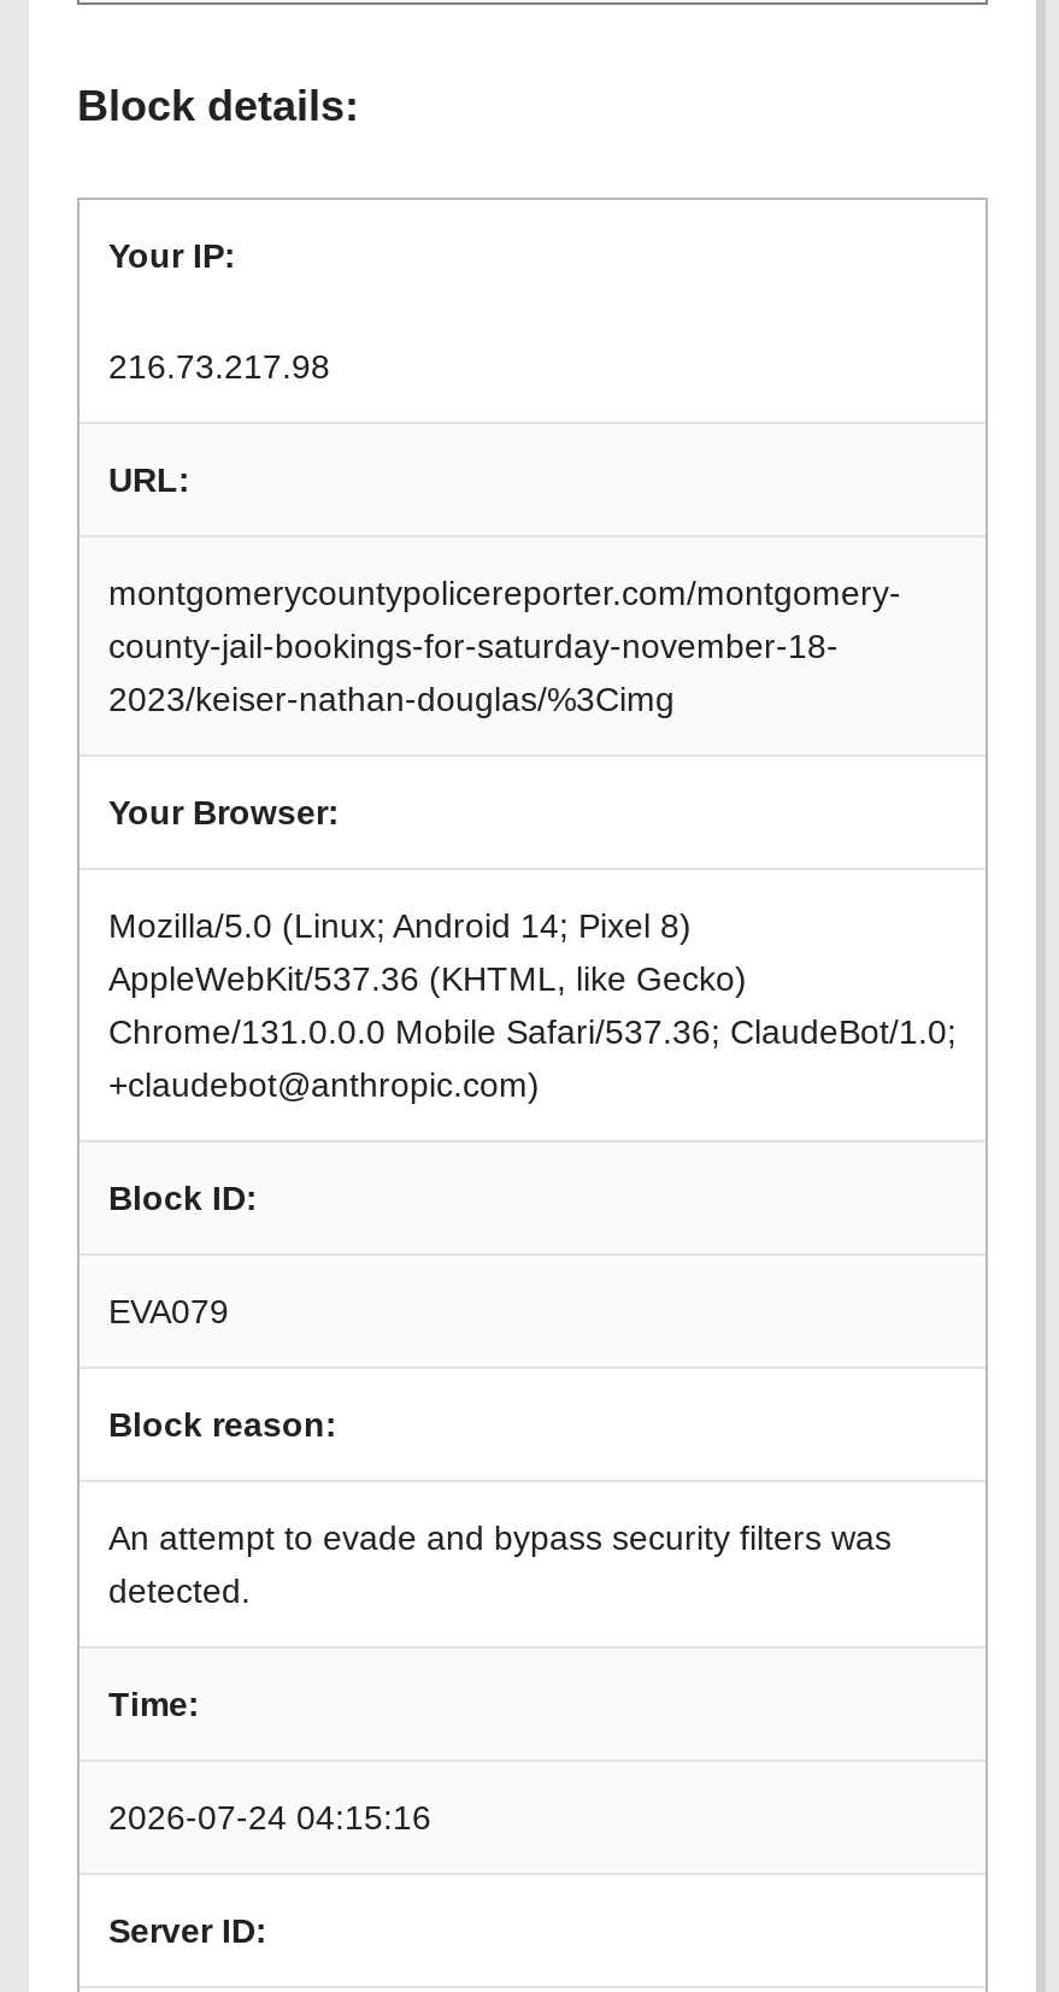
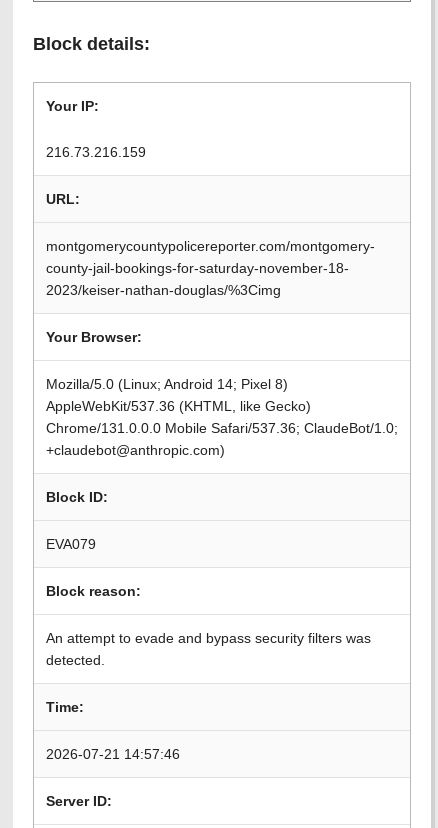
- 216.73.217.98
+ 216.73.216.159

- 2026-07-24 04:15:16
+ 2026-07-21 14:57:46
